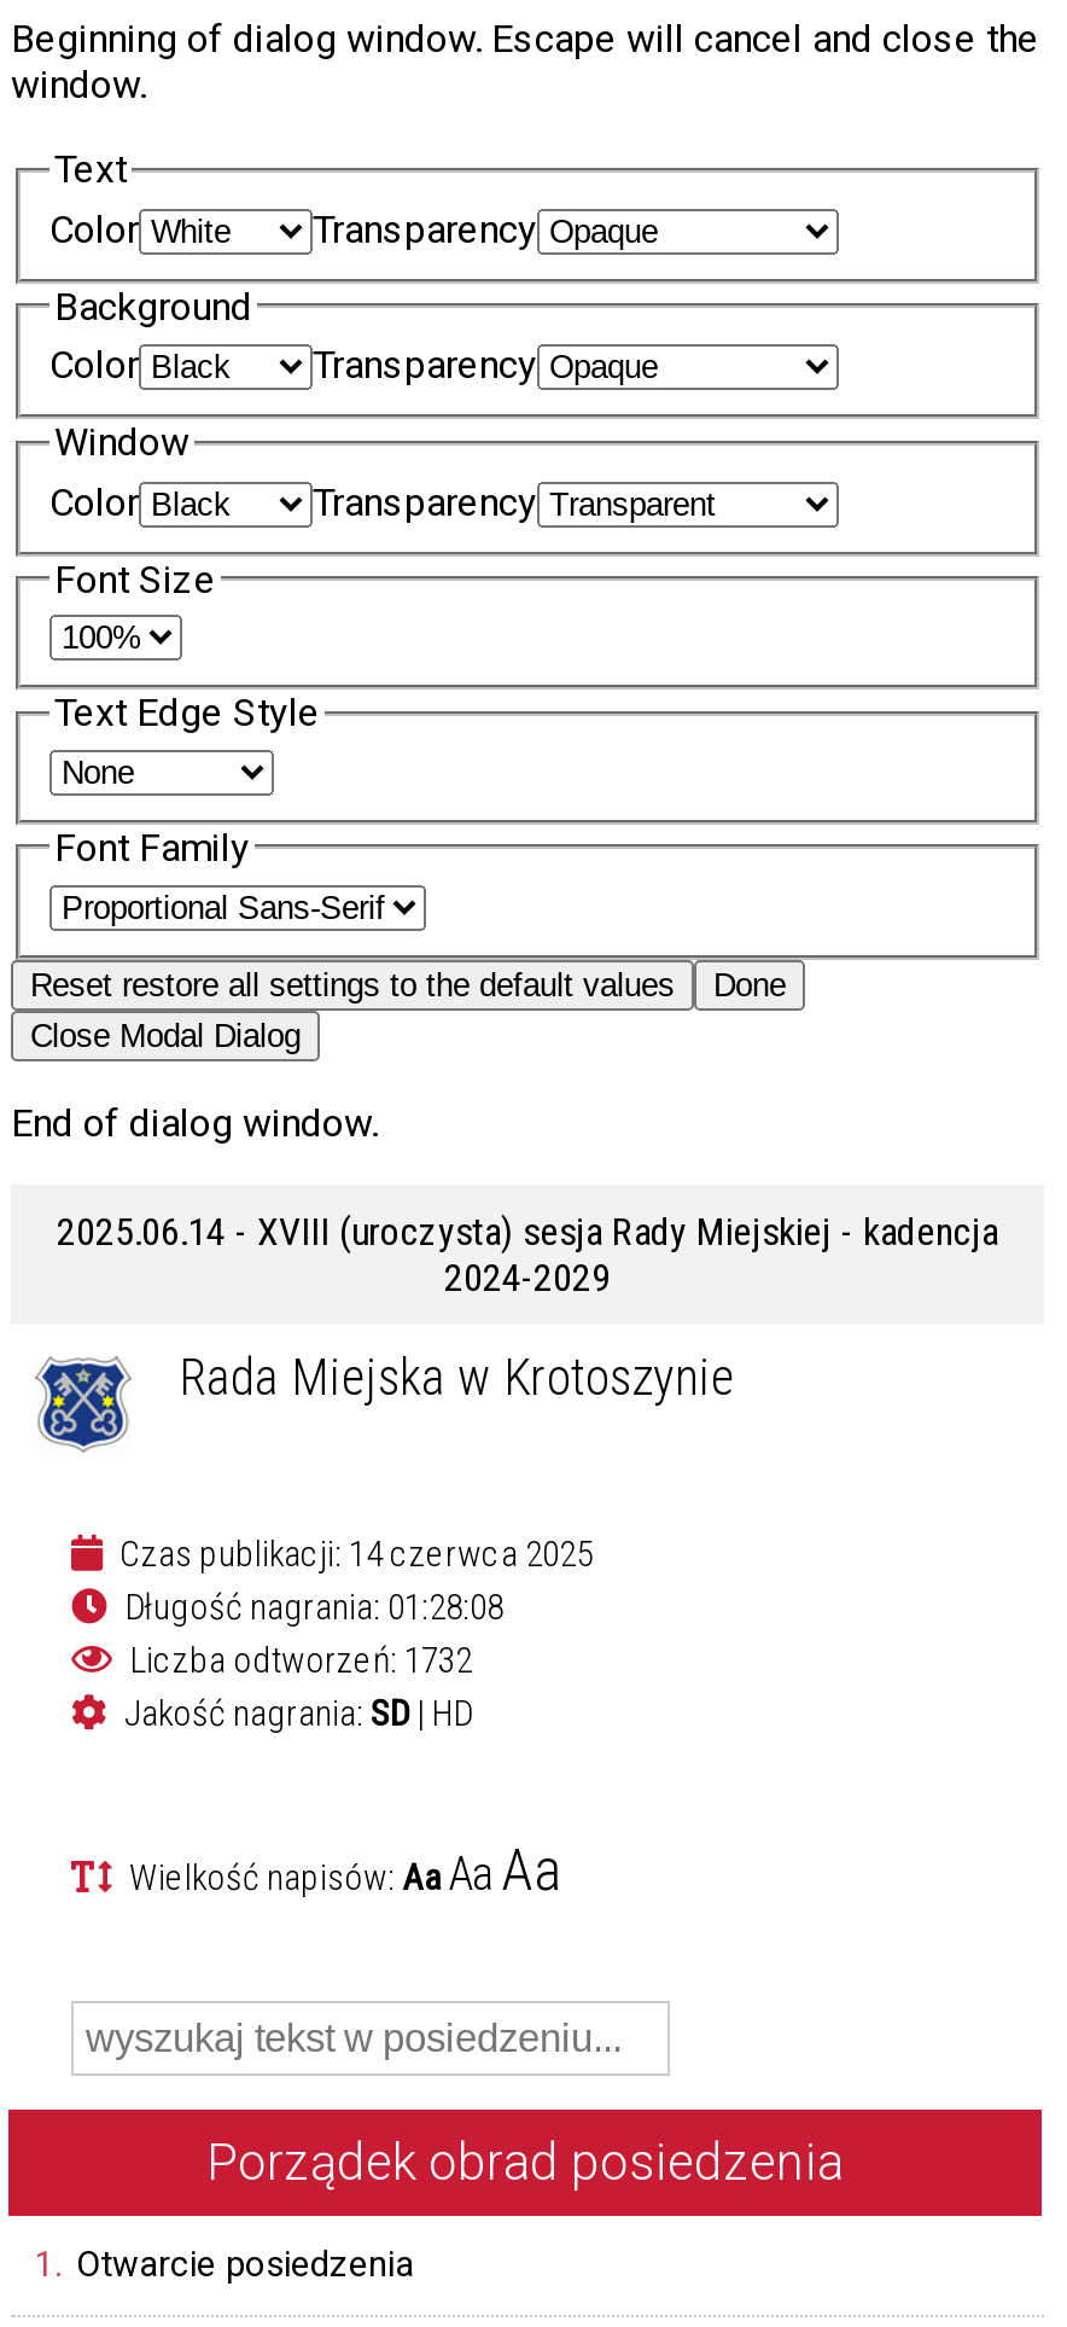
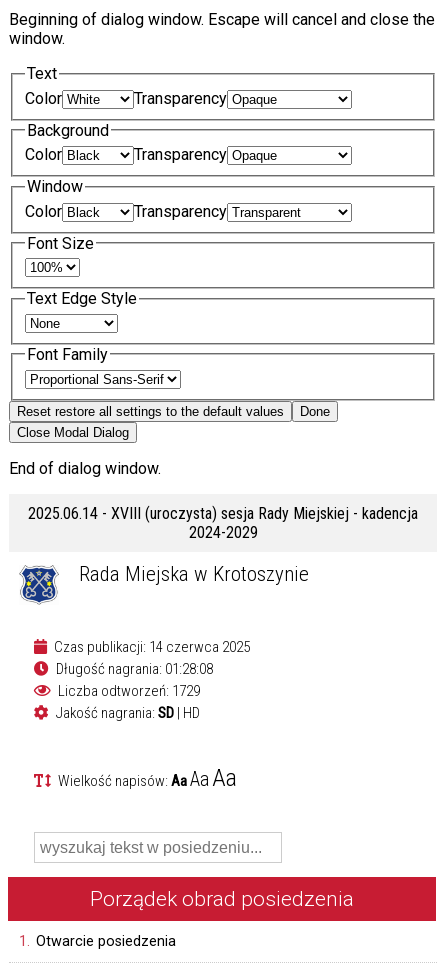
- Liczba odtworzeń: 1732
+ Liczba odtworzeń: 1729
